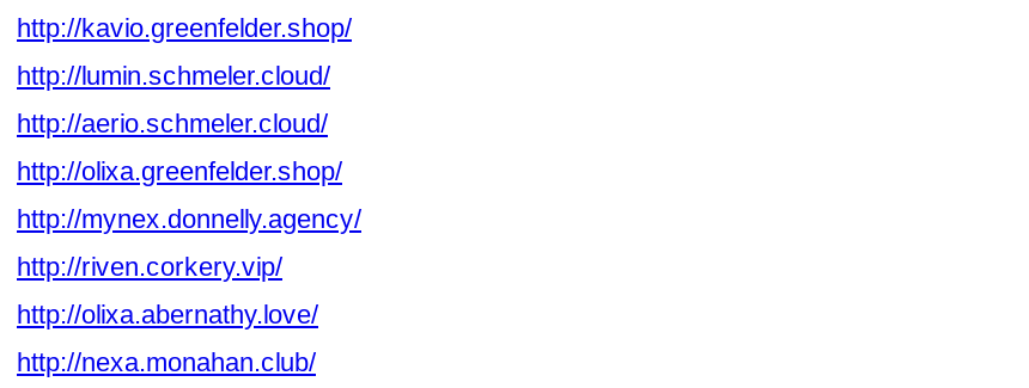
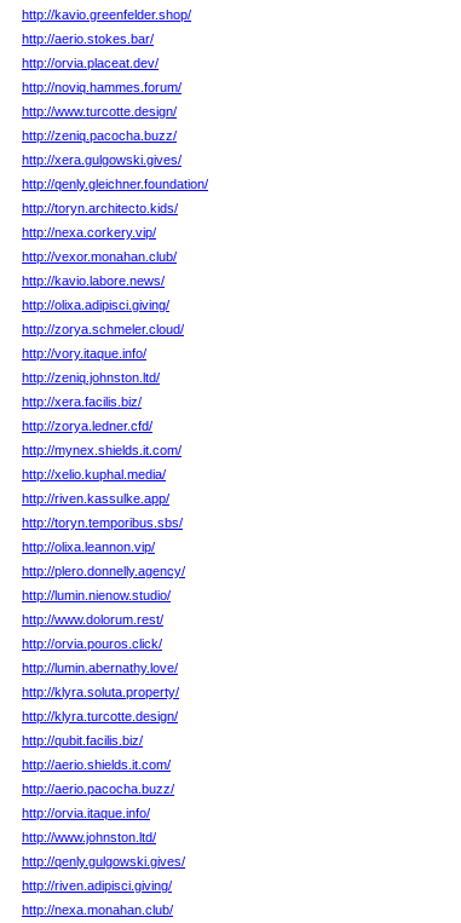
- http://lumin.schmeler.cloud/
- http://aerio.schmeler.cloud/
- http://olixa.greenfelder.shop/
- http://mynex.donnelly.agency/
- http://riven.corkery.vip/
- http://olixa.abernathy.love/
+ http://aerio.stokes.bar/
+ http://orvia.placeat.dev/
+ http://noviq.hammes.forum/
+ http://www.turcotte.design/
+ http://zeniq.pacocha.buzz/
+ http://xera.gulgowski.gives/
+ http://qenly.gleichner.foundation/
+ http://toryn.architecto.kids/
+ http://nexa.corkery.vip/
+ http://vexor.monahan.club/
+ http://kavio.labore.news/
+ http://olixa.adipisci.giving/
+ http://zorya.schmeler.cloud/
+ http://vory.itaque.info/
+ http://zeniq.johnston.ltd/
+ http://xera.facilis.biz/
+ http://zorya.ledner.cfd/
+ http://mynex.shields.it.com/
+ http://xelio.kuphal.media/
+ http://riven.kassulke.app/
+ http://toryn.temporibus.sbs/
+ http://olixa.leannon.vip/
+ http://plero.donnelly.agency/
+ http://lumin.nienow.studio/
+ http://www.dolorum.rest/
+ http://orvia.pouros.click/
+ http://lumin.abernathy.love/
+ http://klyra.soluta.property/
+ http://klyra.turcotte.design/
+ http://qubit.facilis.biz/
+ http://aerio.shields.it.com/
+ http://aerio.pacocha.buzz/
+ http://orvia.itaque.info/
+ http://www.johnston.ltd/
+ http://qenly.gulgowski.gives/
+ http://riven.adipisci.giving/
